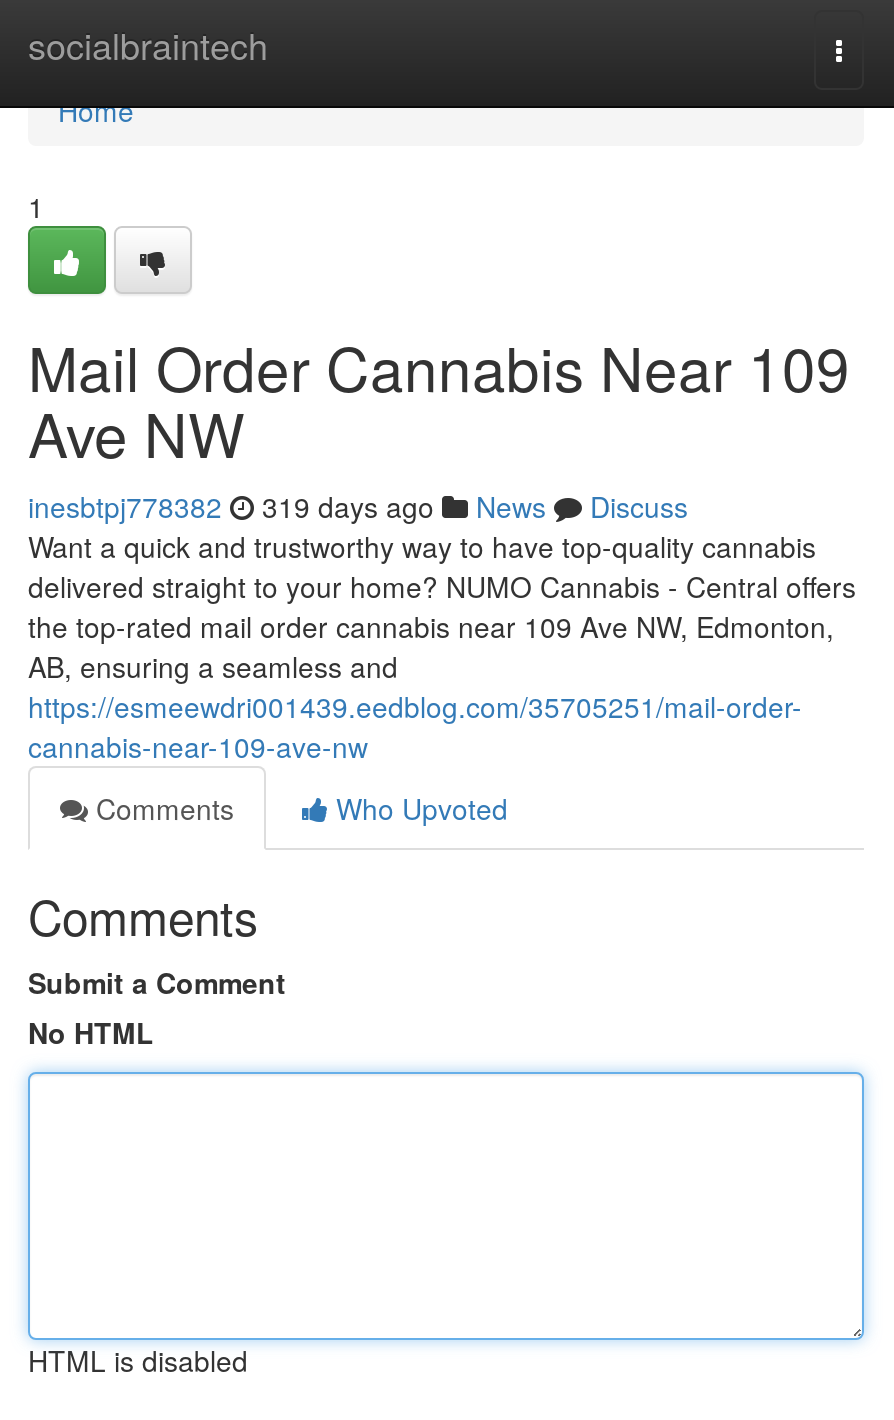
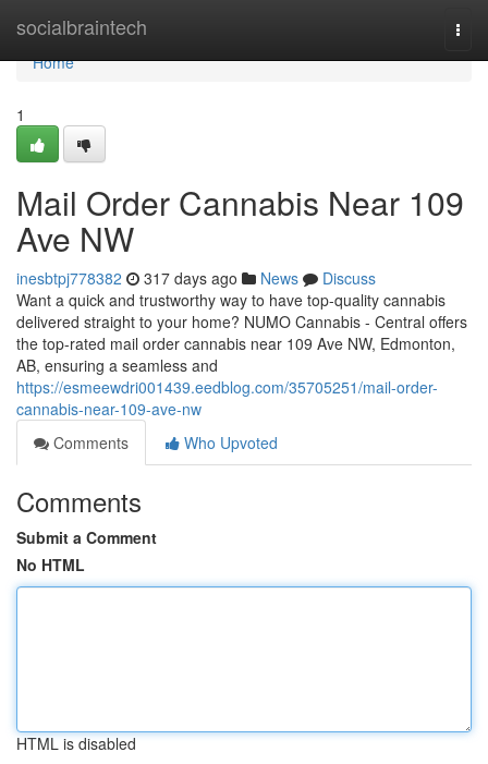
- inesbtpj778382 319 days ago News Discuss
+ inesbtpj778382 317 days ago News Discuss
